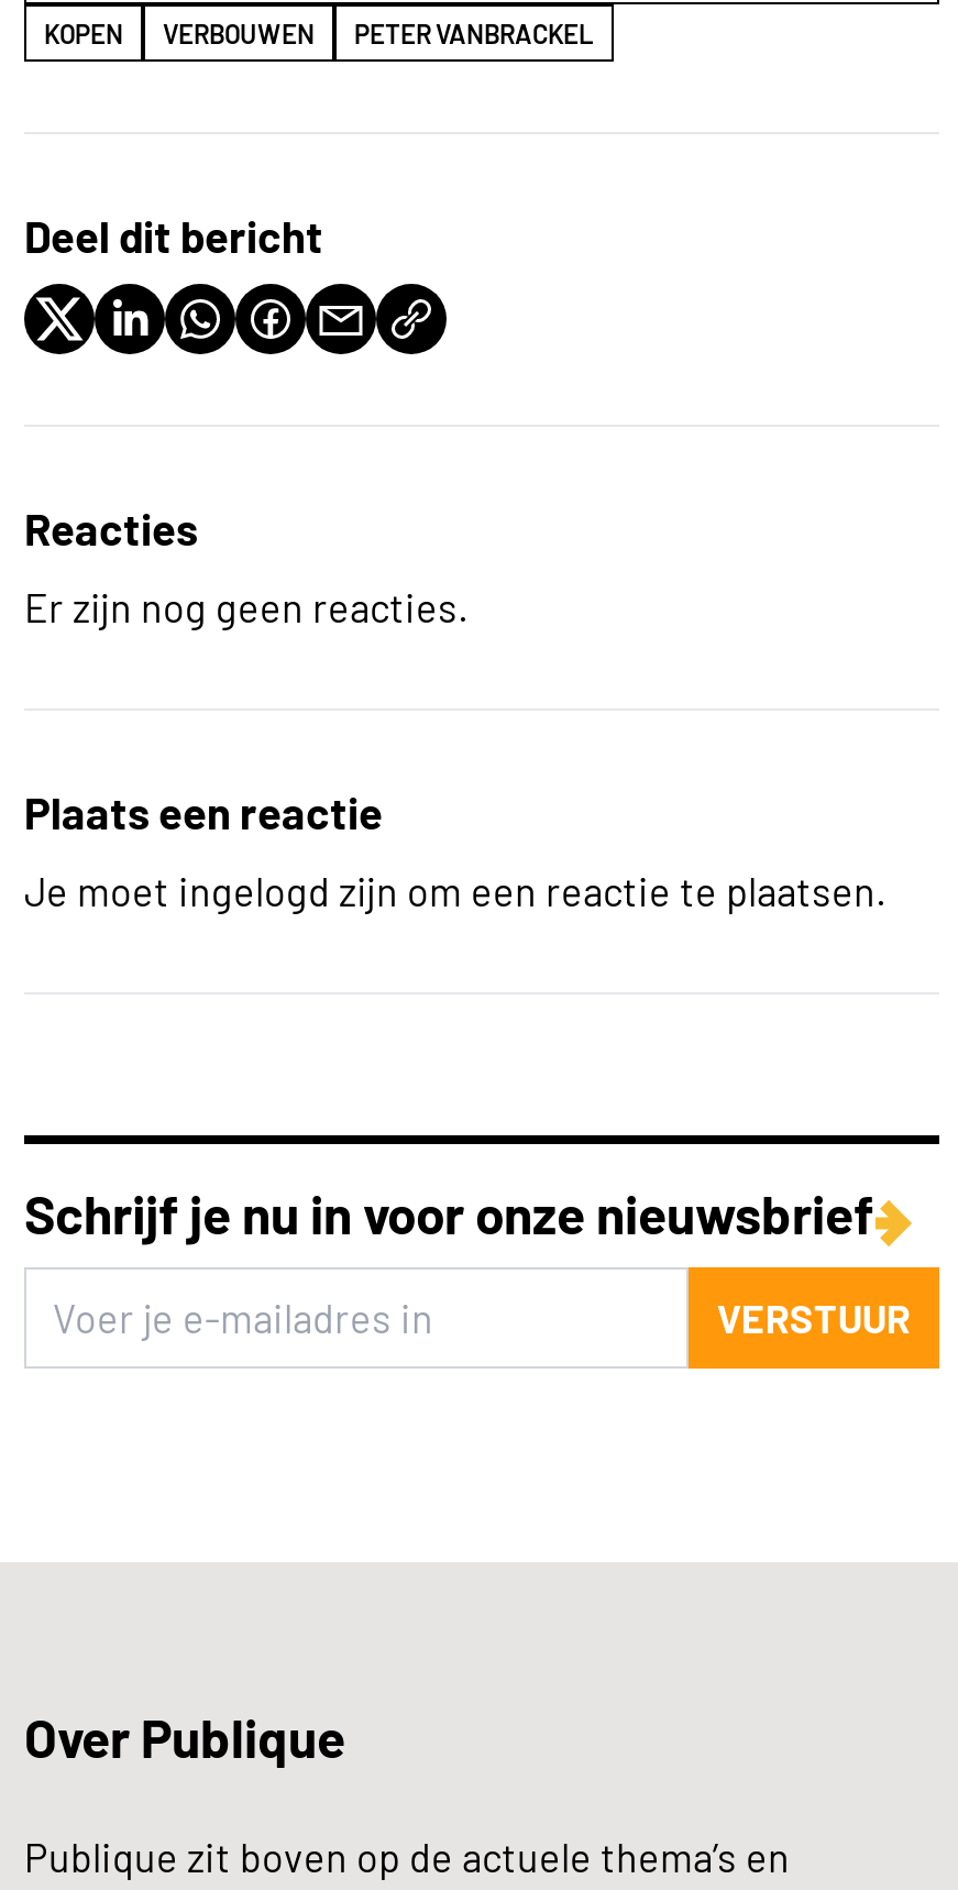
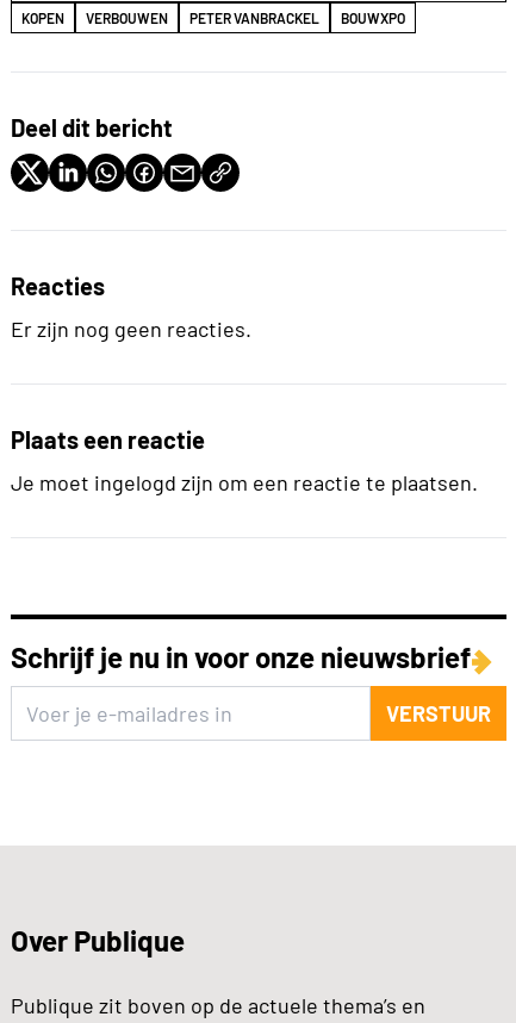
+ BOUWXPO
